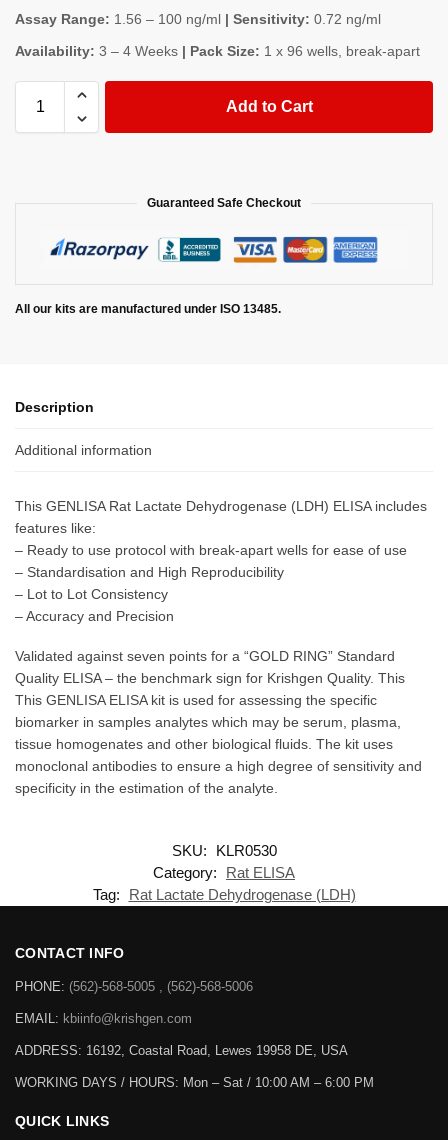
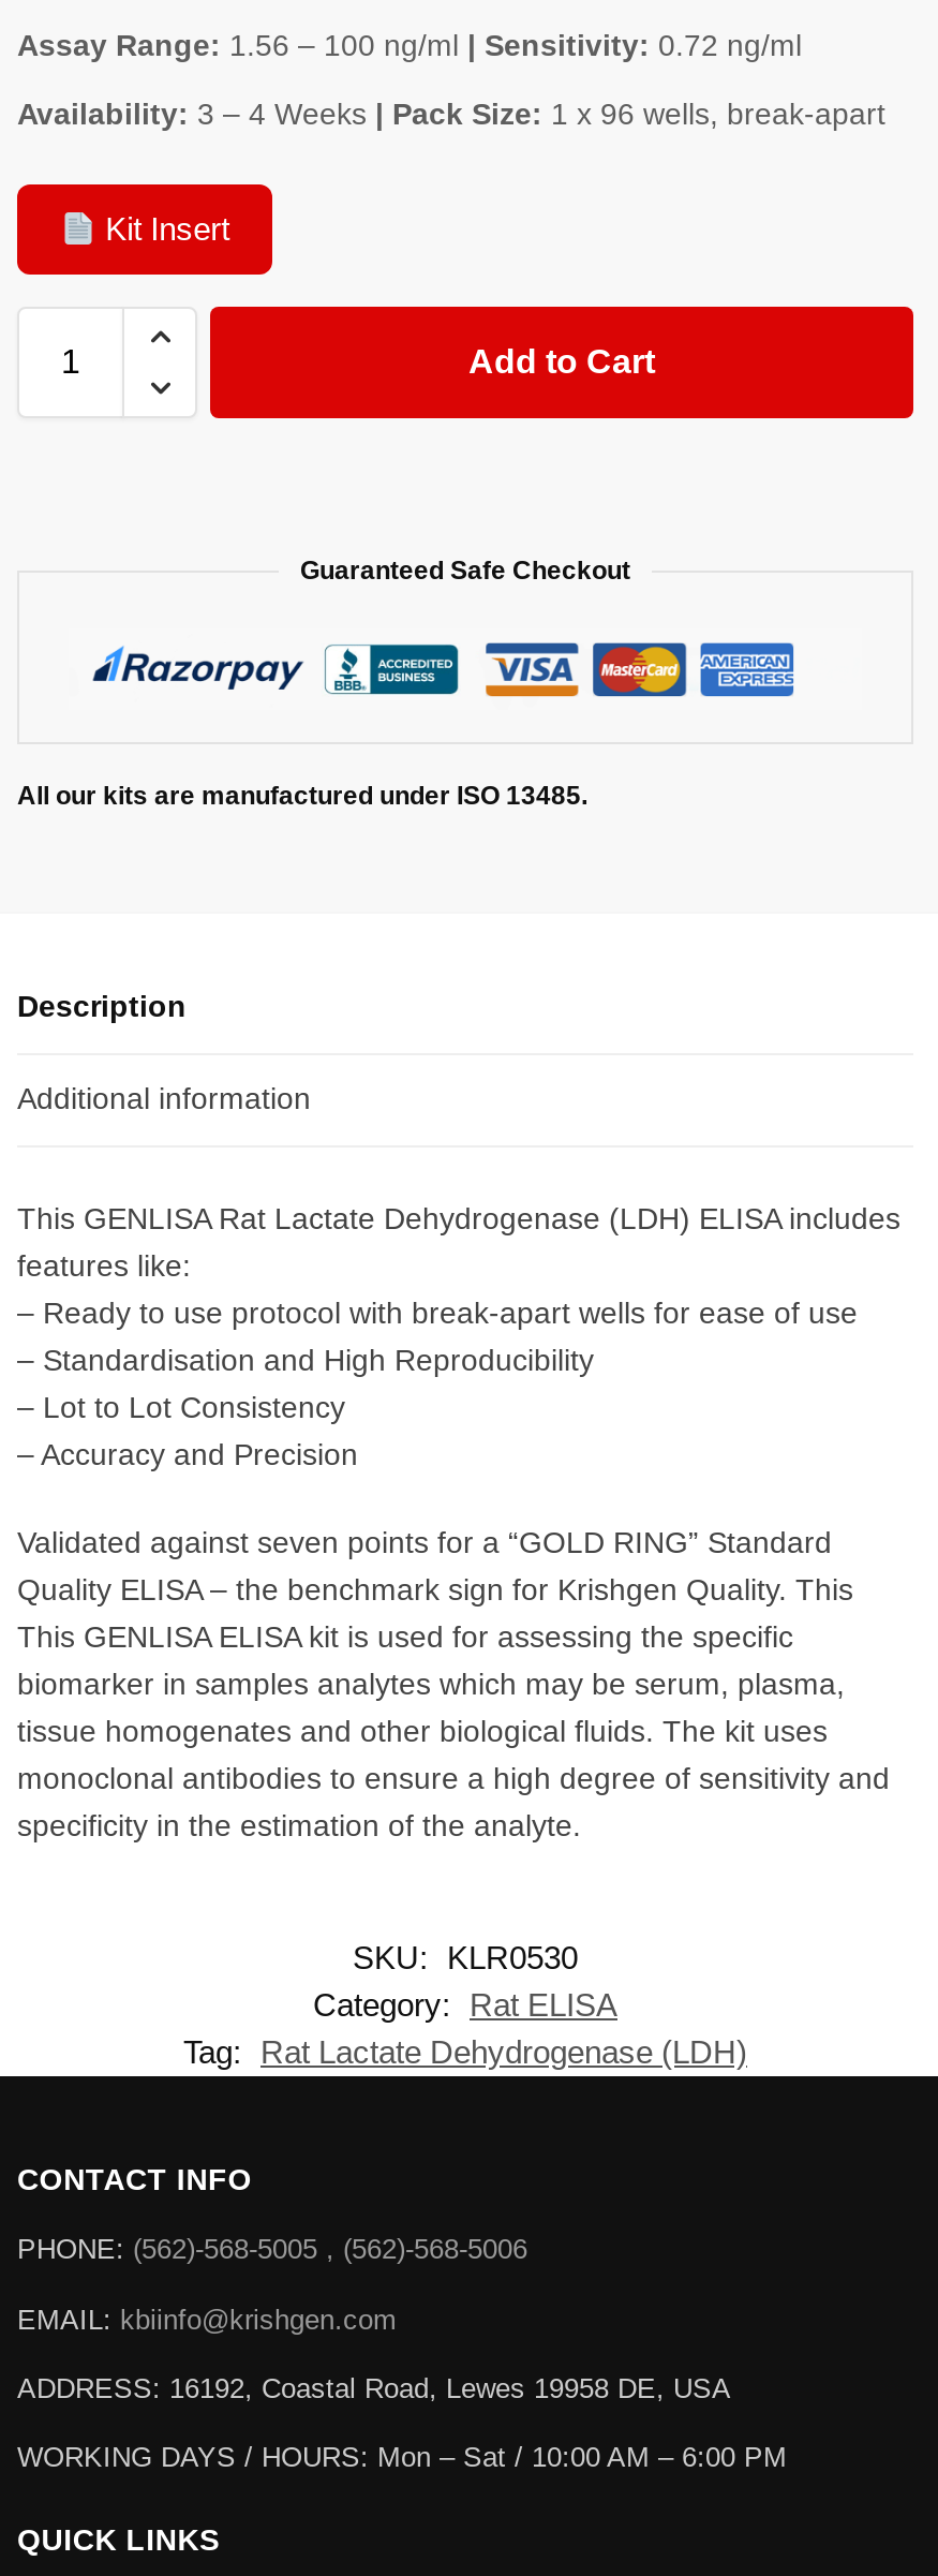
+ Kit Insert
